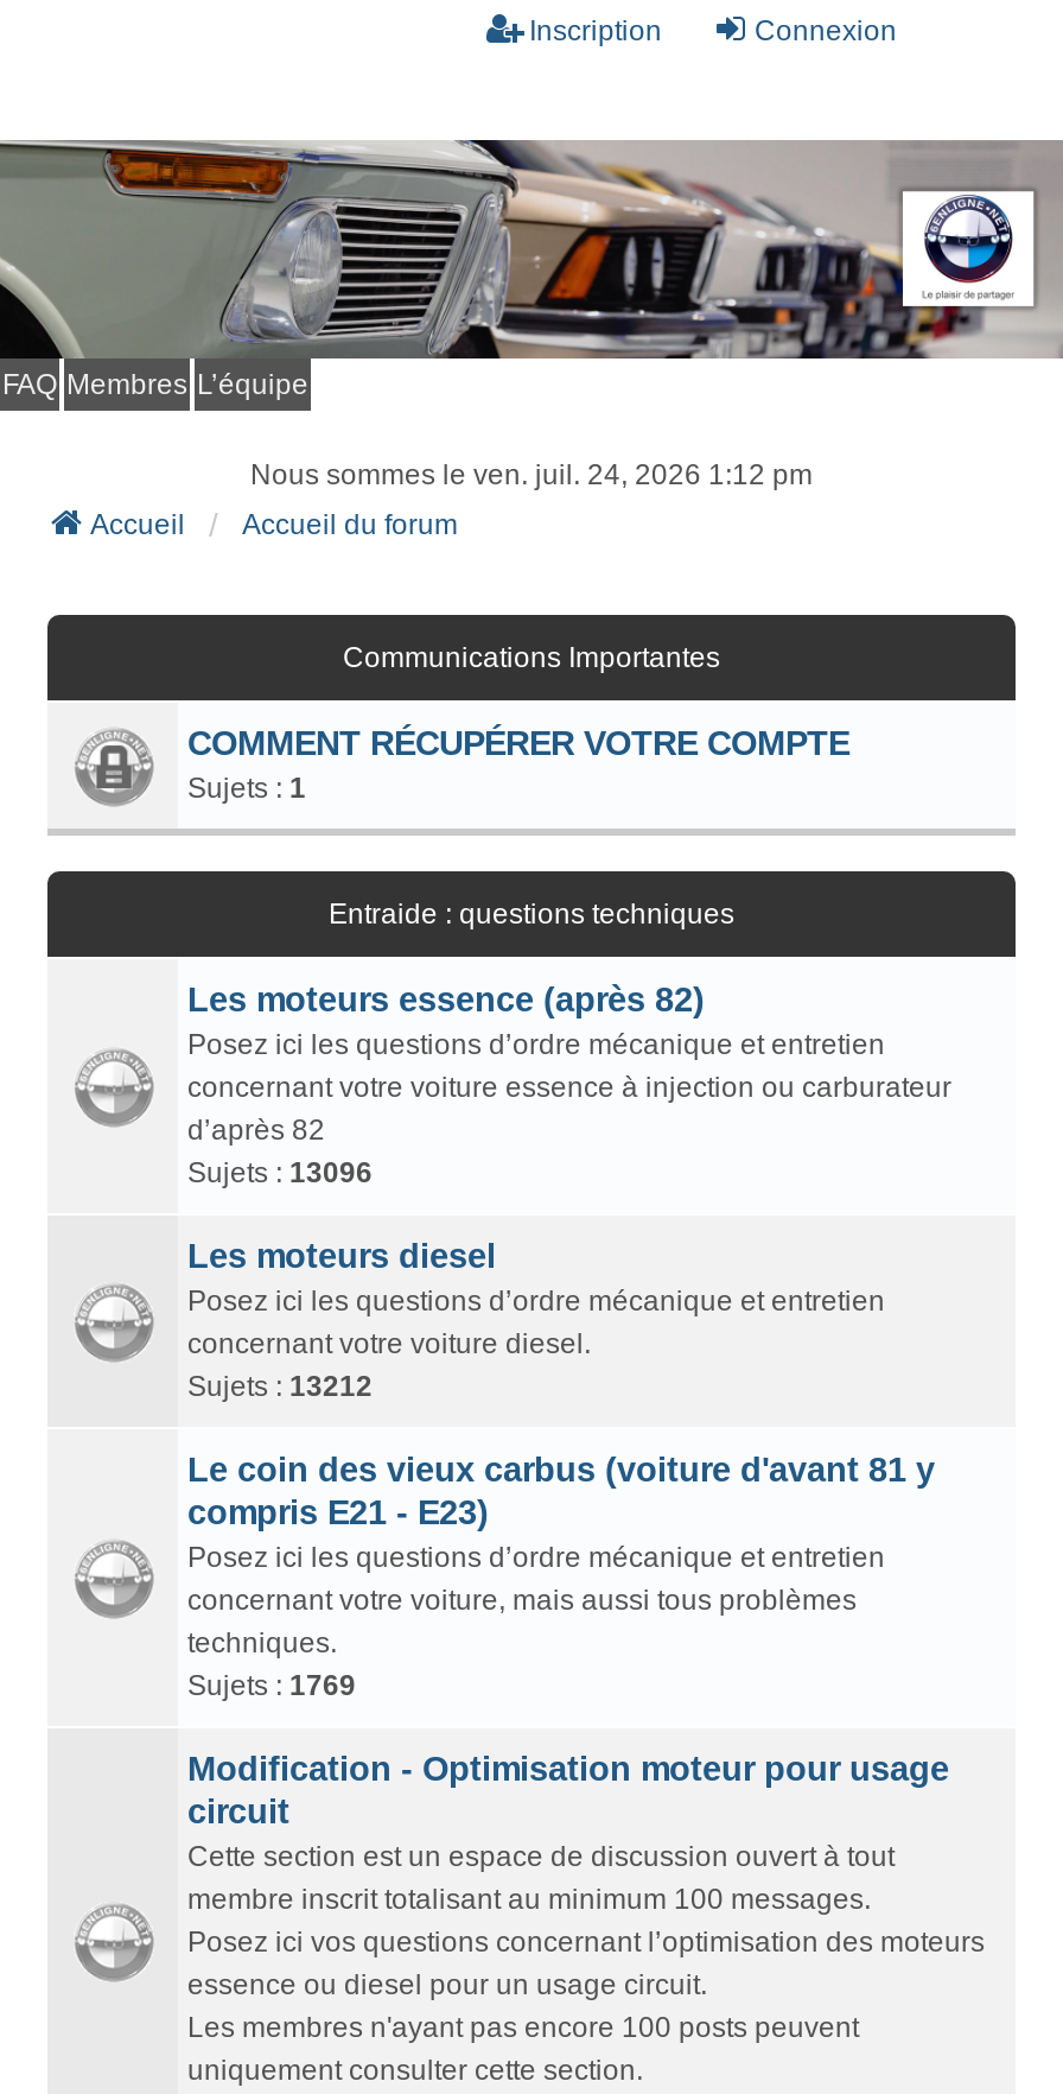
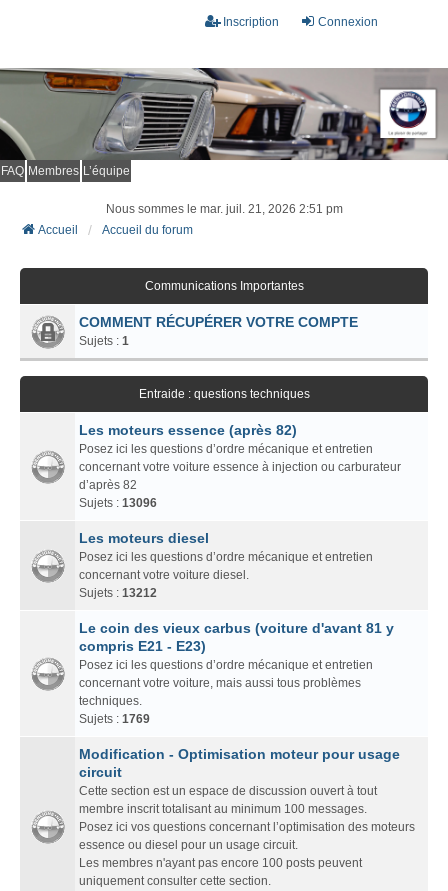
- Nous sommes le ven. juil. 24, 2026 1:12 pm
+ Nous sommes le mar. juil. 21, 2026 2:51 pm
